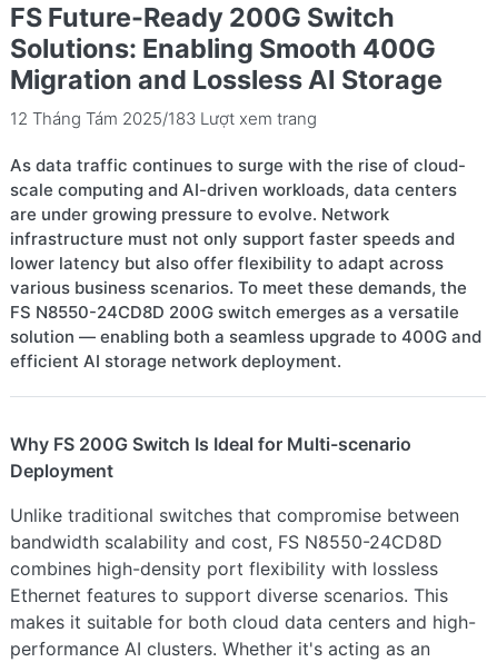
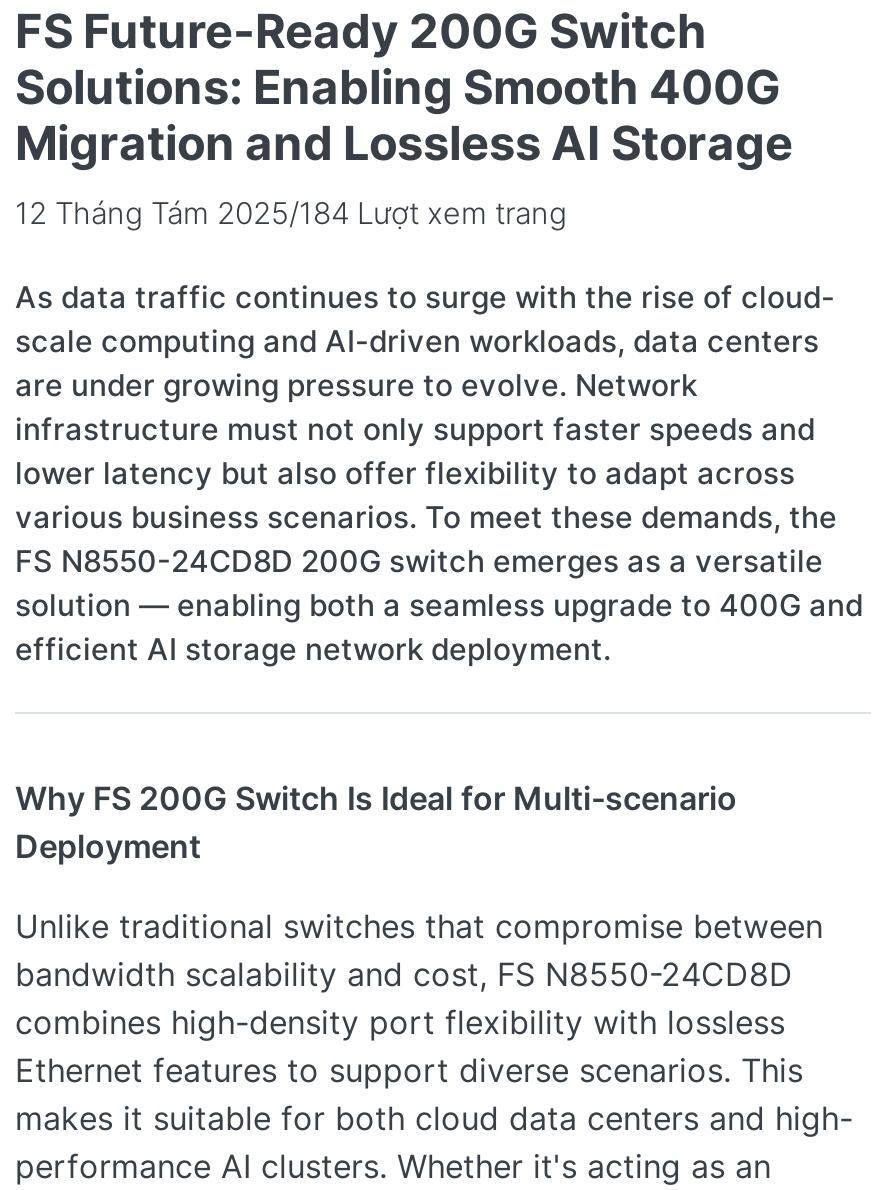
- 12 Tháng Tám 2025/183 Lượt xem trang
+ 12 Tháng Tám 2025/184 Lượt xem trang
